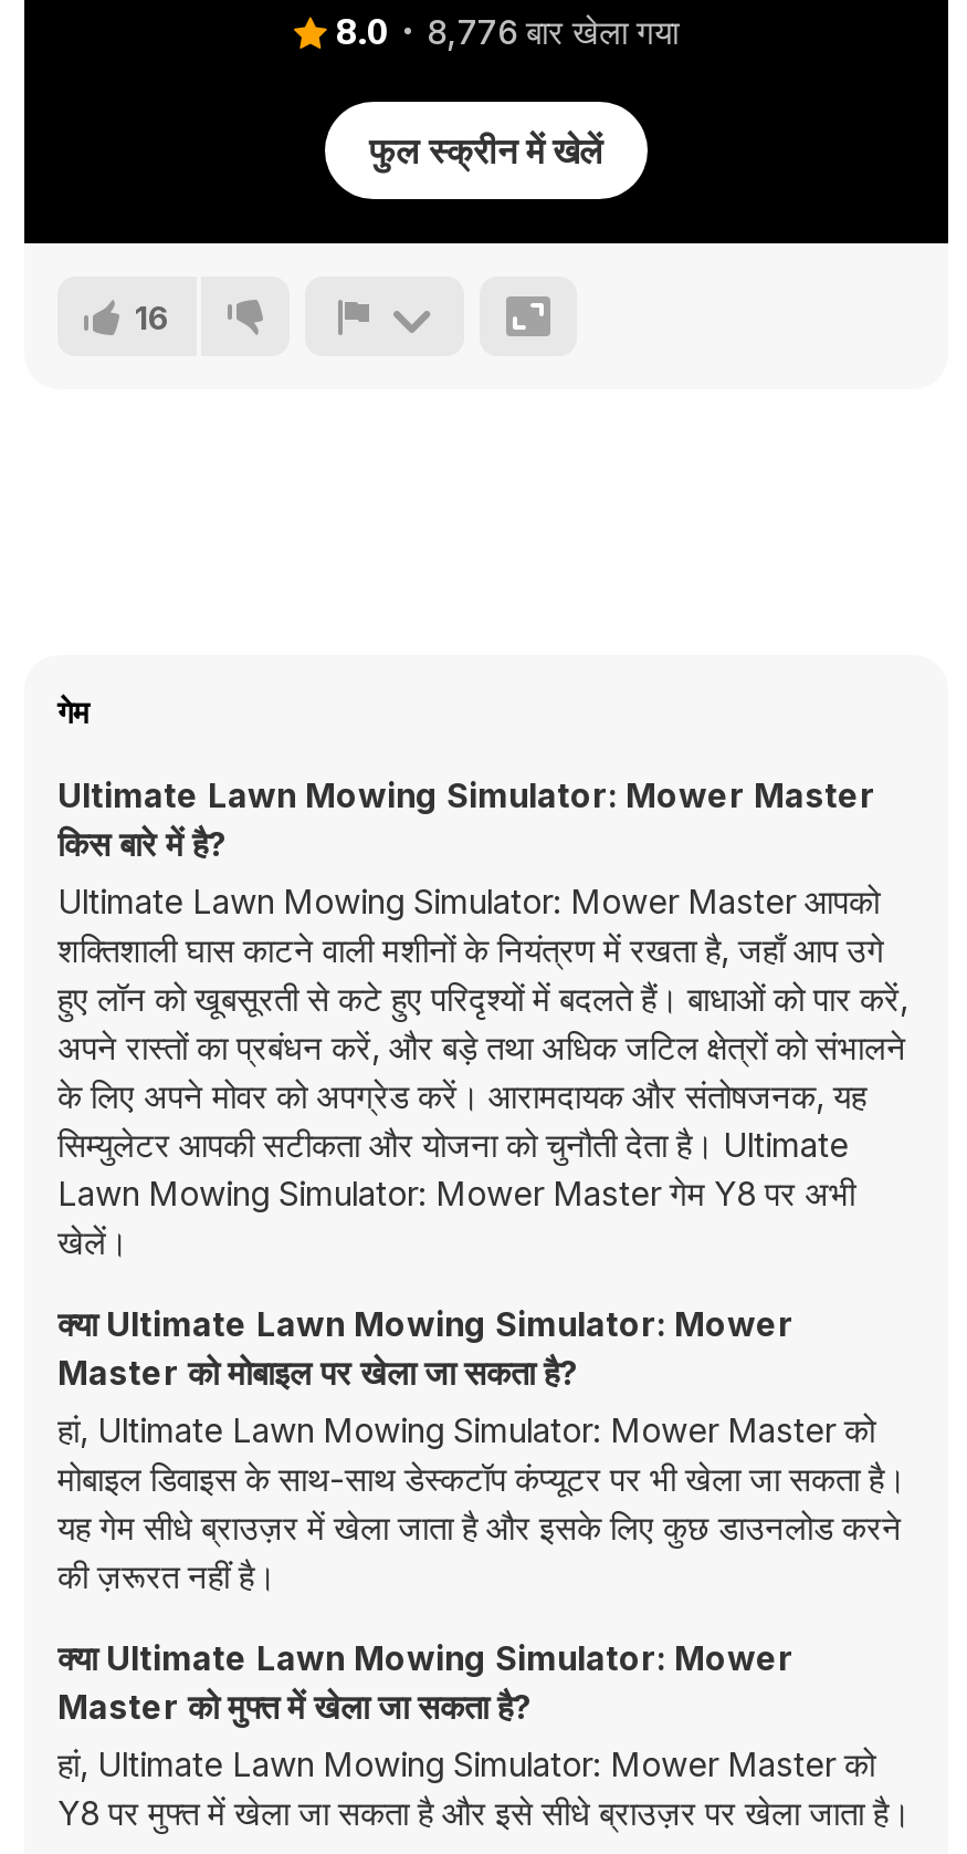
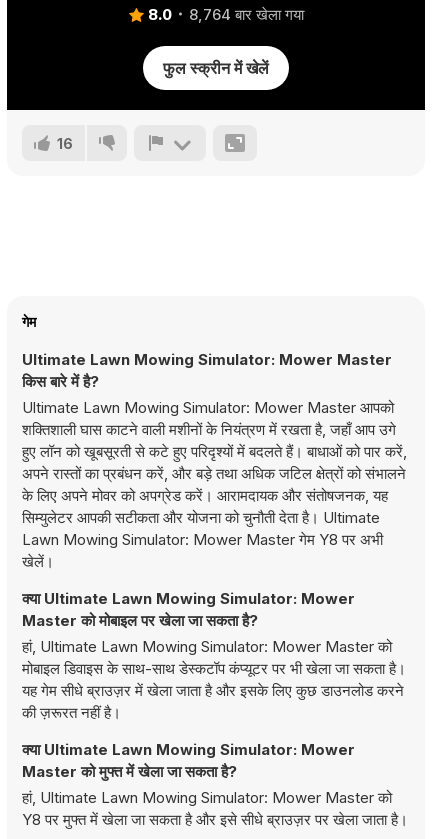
- 8.0 8,776 बार खेला गया
+ 8.0 8,764 बार खेला गया
